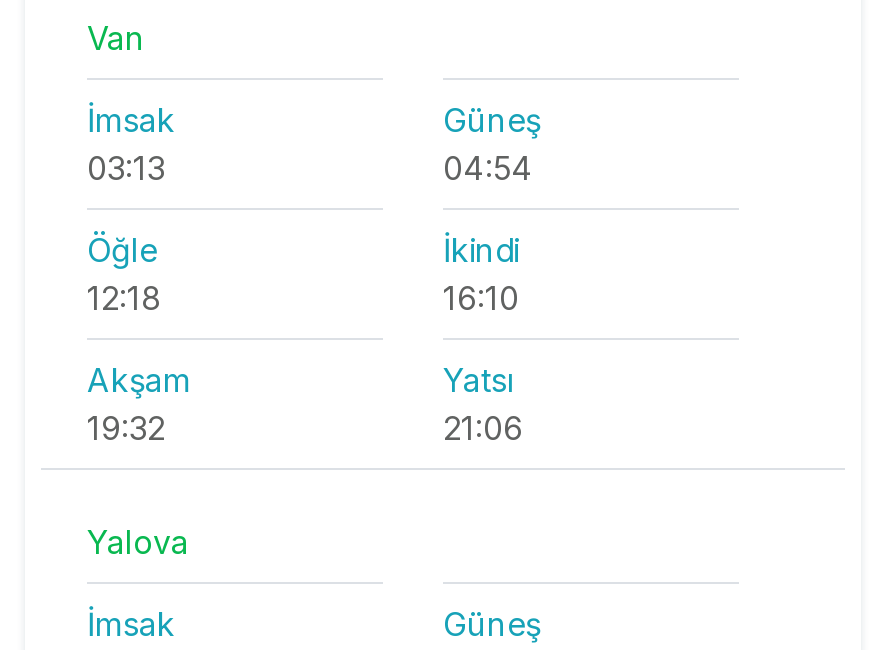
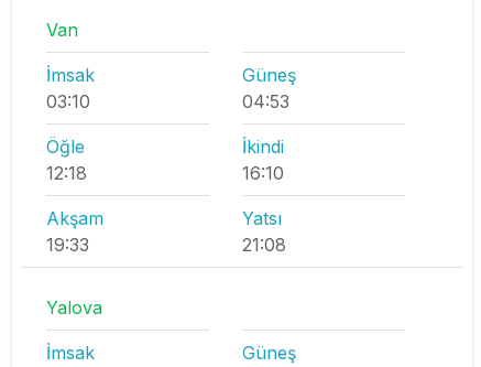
- 03:13
+ 03:10

- 04:54
+ 04:53

- 19:32
+ 19:33

- 21:06
+ 21:08
